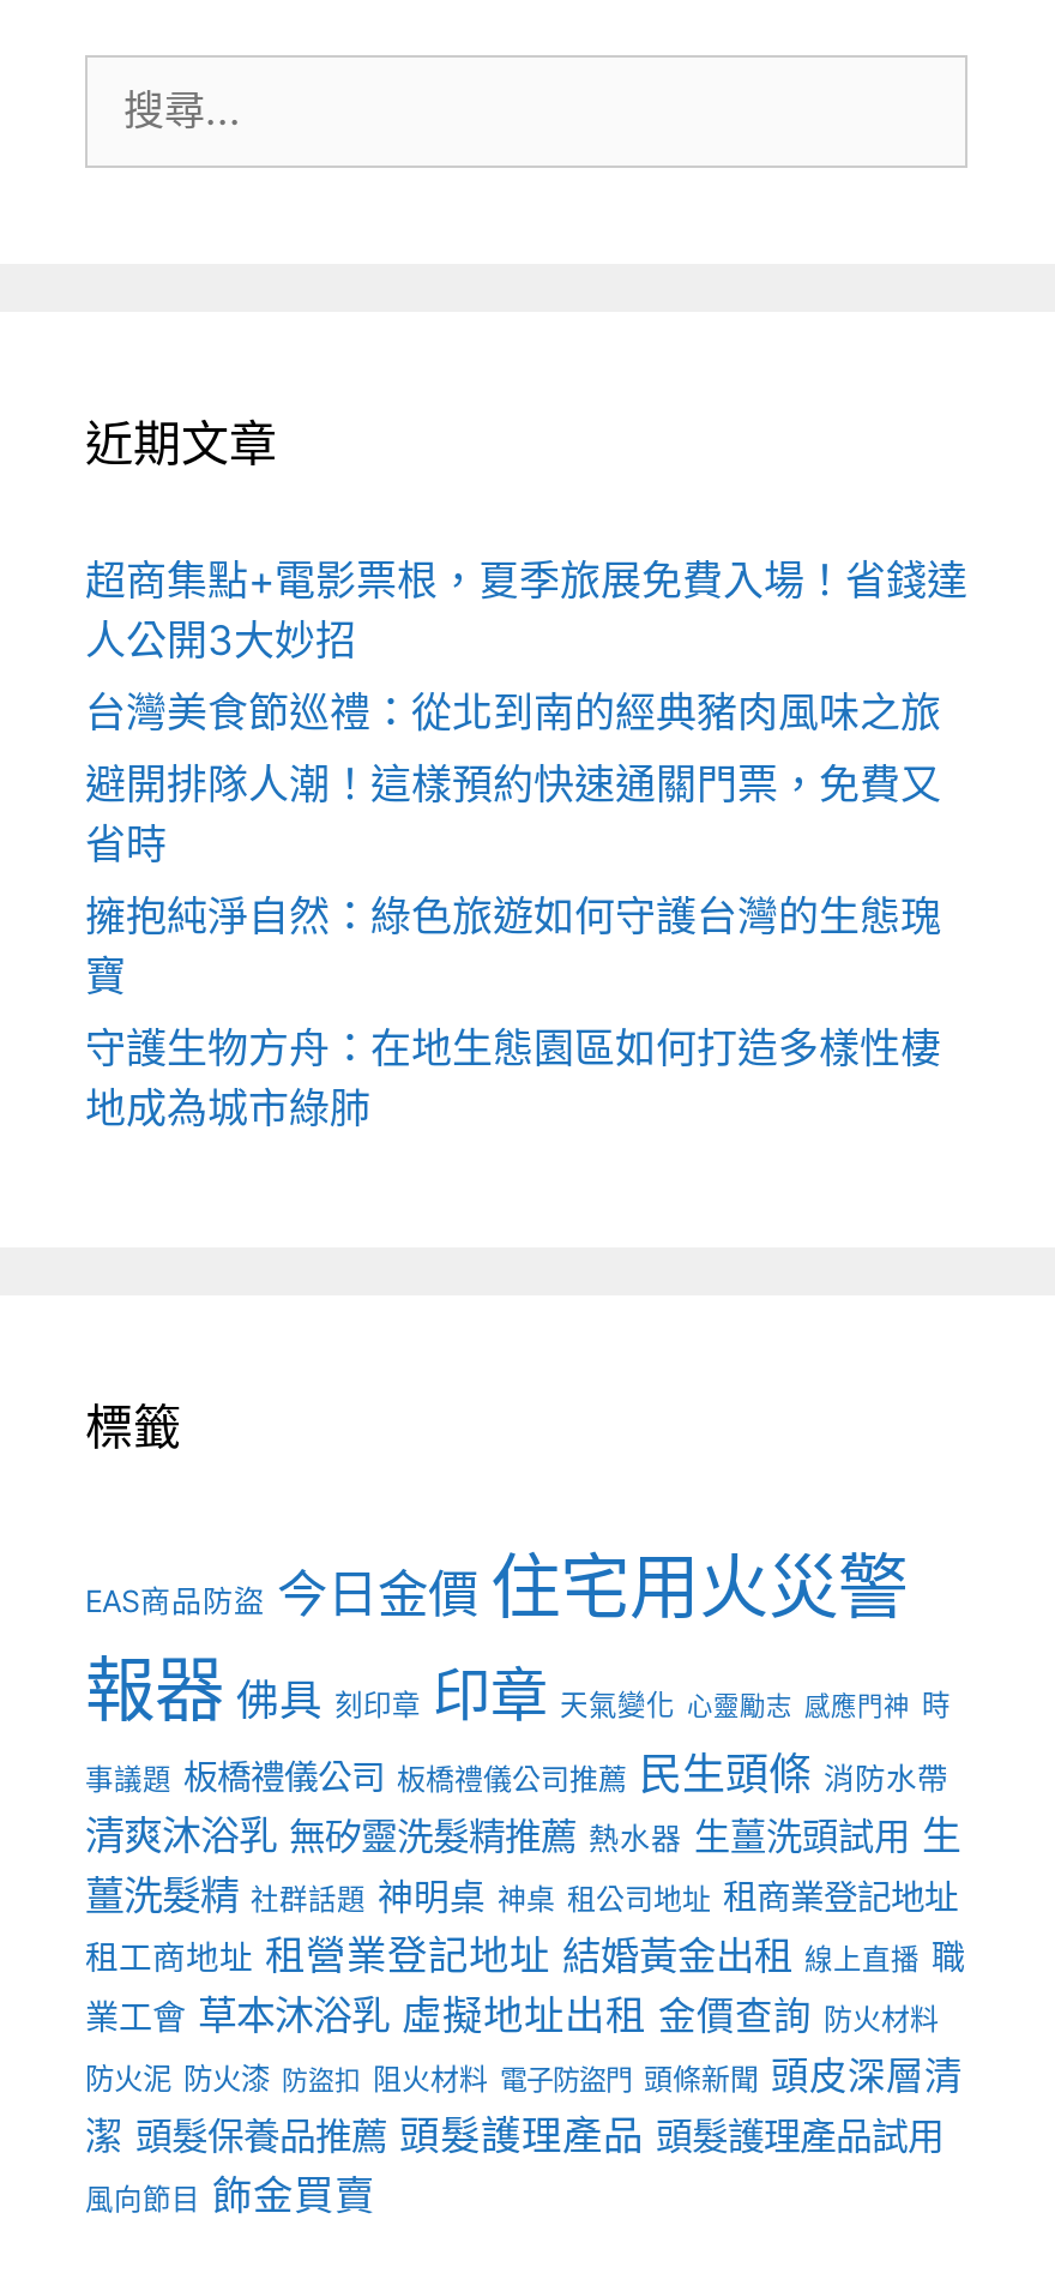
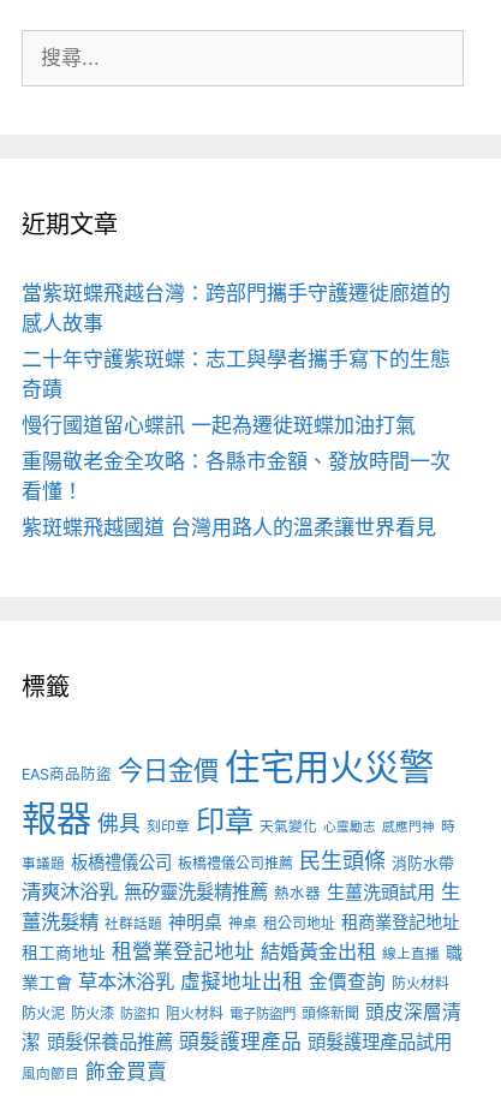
- 超商集點+電影票根，夏季旅展免費入場！省錢達
- 人公開3大妙招
+ 當紫斑蝶飛越台灣：跨部門攜手守護遷徙廊道的
+ 感人故事

- 台灣美食節巡禮：從北到南的經典豬肉風味之旅
+ 二十年守護紫斑蝶：志工與學者攜手寫下的生態
+ 奇蹟

- 避開排隊人潮！這樣預約快速通關門票，免費又
- 省時
+ 慢行國道留心蝶訊 一起為遷徙斑蝶加油打氣

- 擁抱純淨自然：綠色旅遊如何守護台灣的生態瑰
- 寶
+ 重陽敬老金全攻略：各縣市金額、發放時間一次
+ 看懂！

- 守護生物方舟：在地生態園區如何打造多樣性棲
- 地成為城市綠肺
+ 紫斑蝶飛越國道 台灣用路人的溫柔讓世界看見
